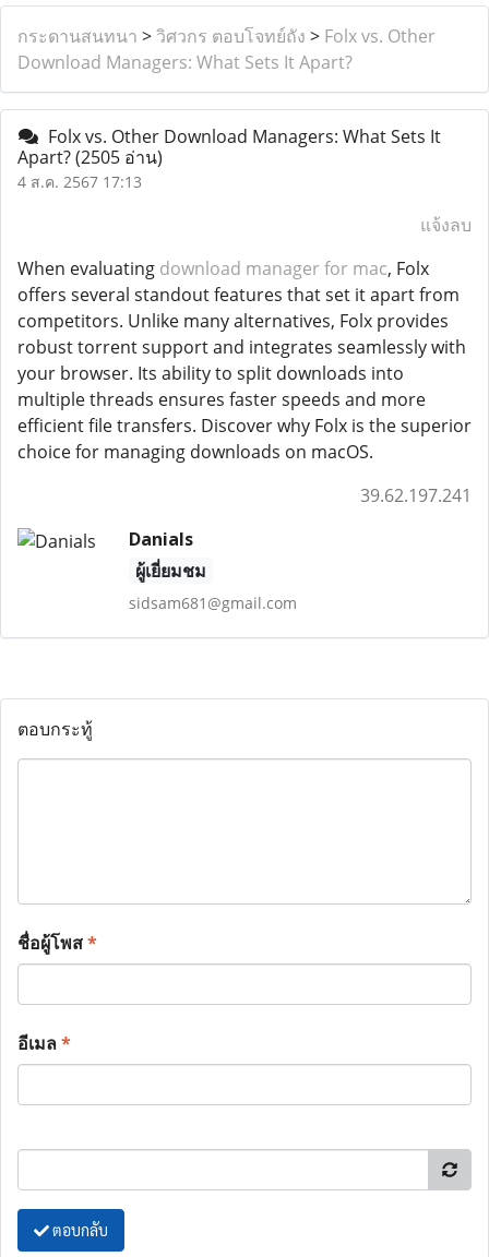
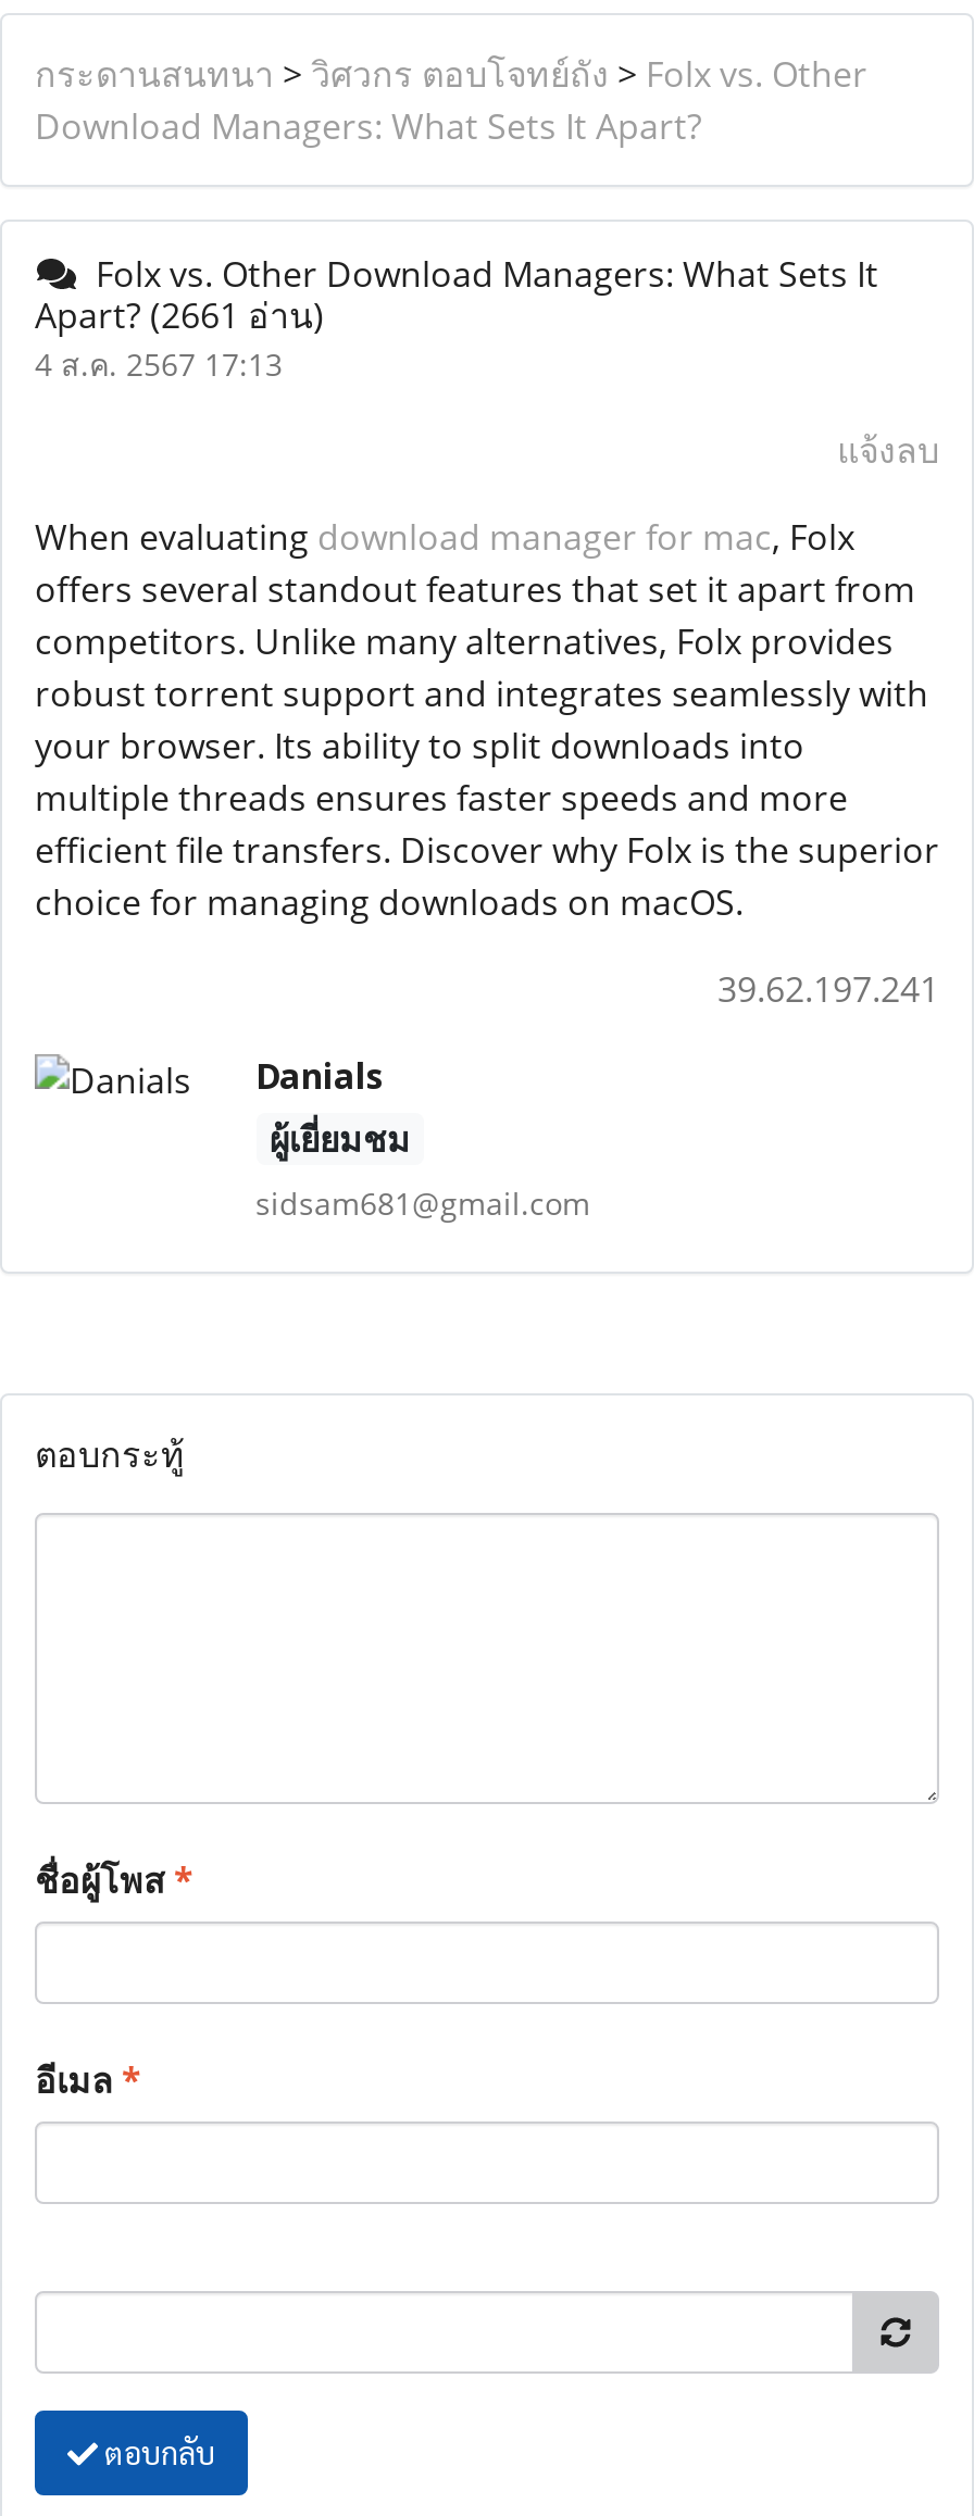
- Apart? (2505 อ่าน)
+ Apart? (2661 อ่าน)
